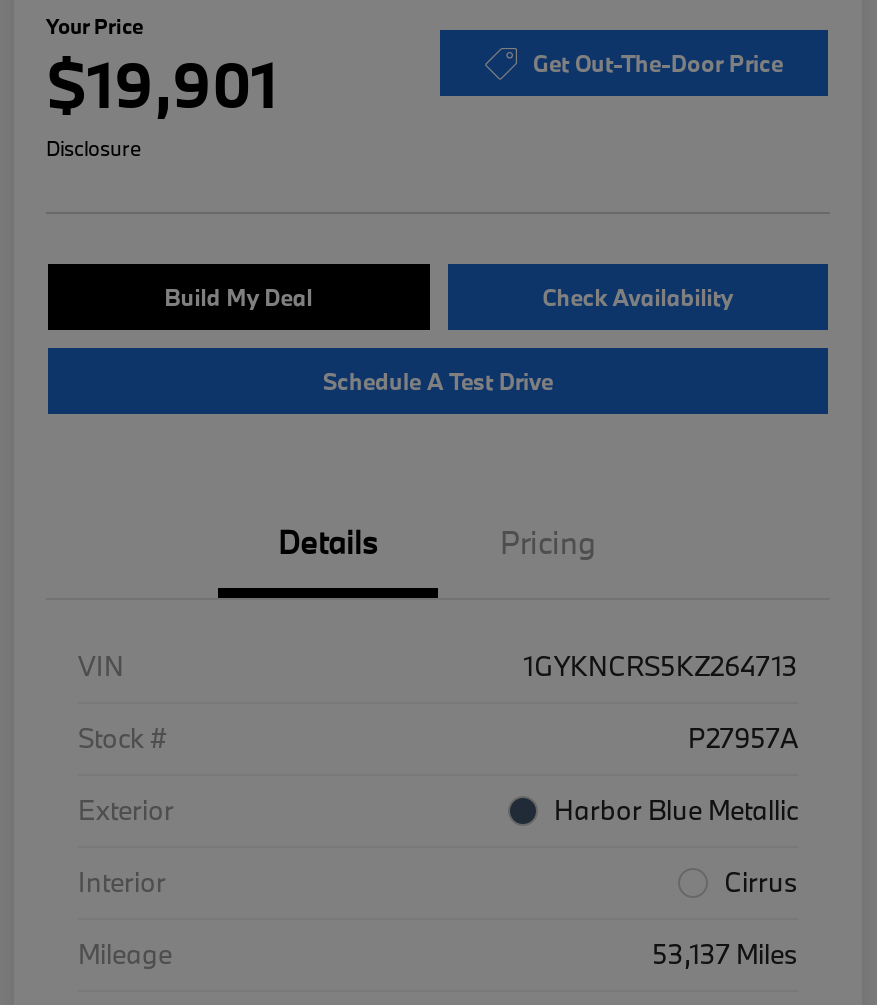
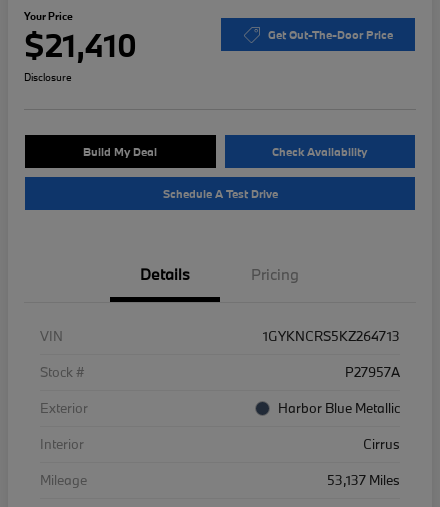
- $19,901
+ $21,410
